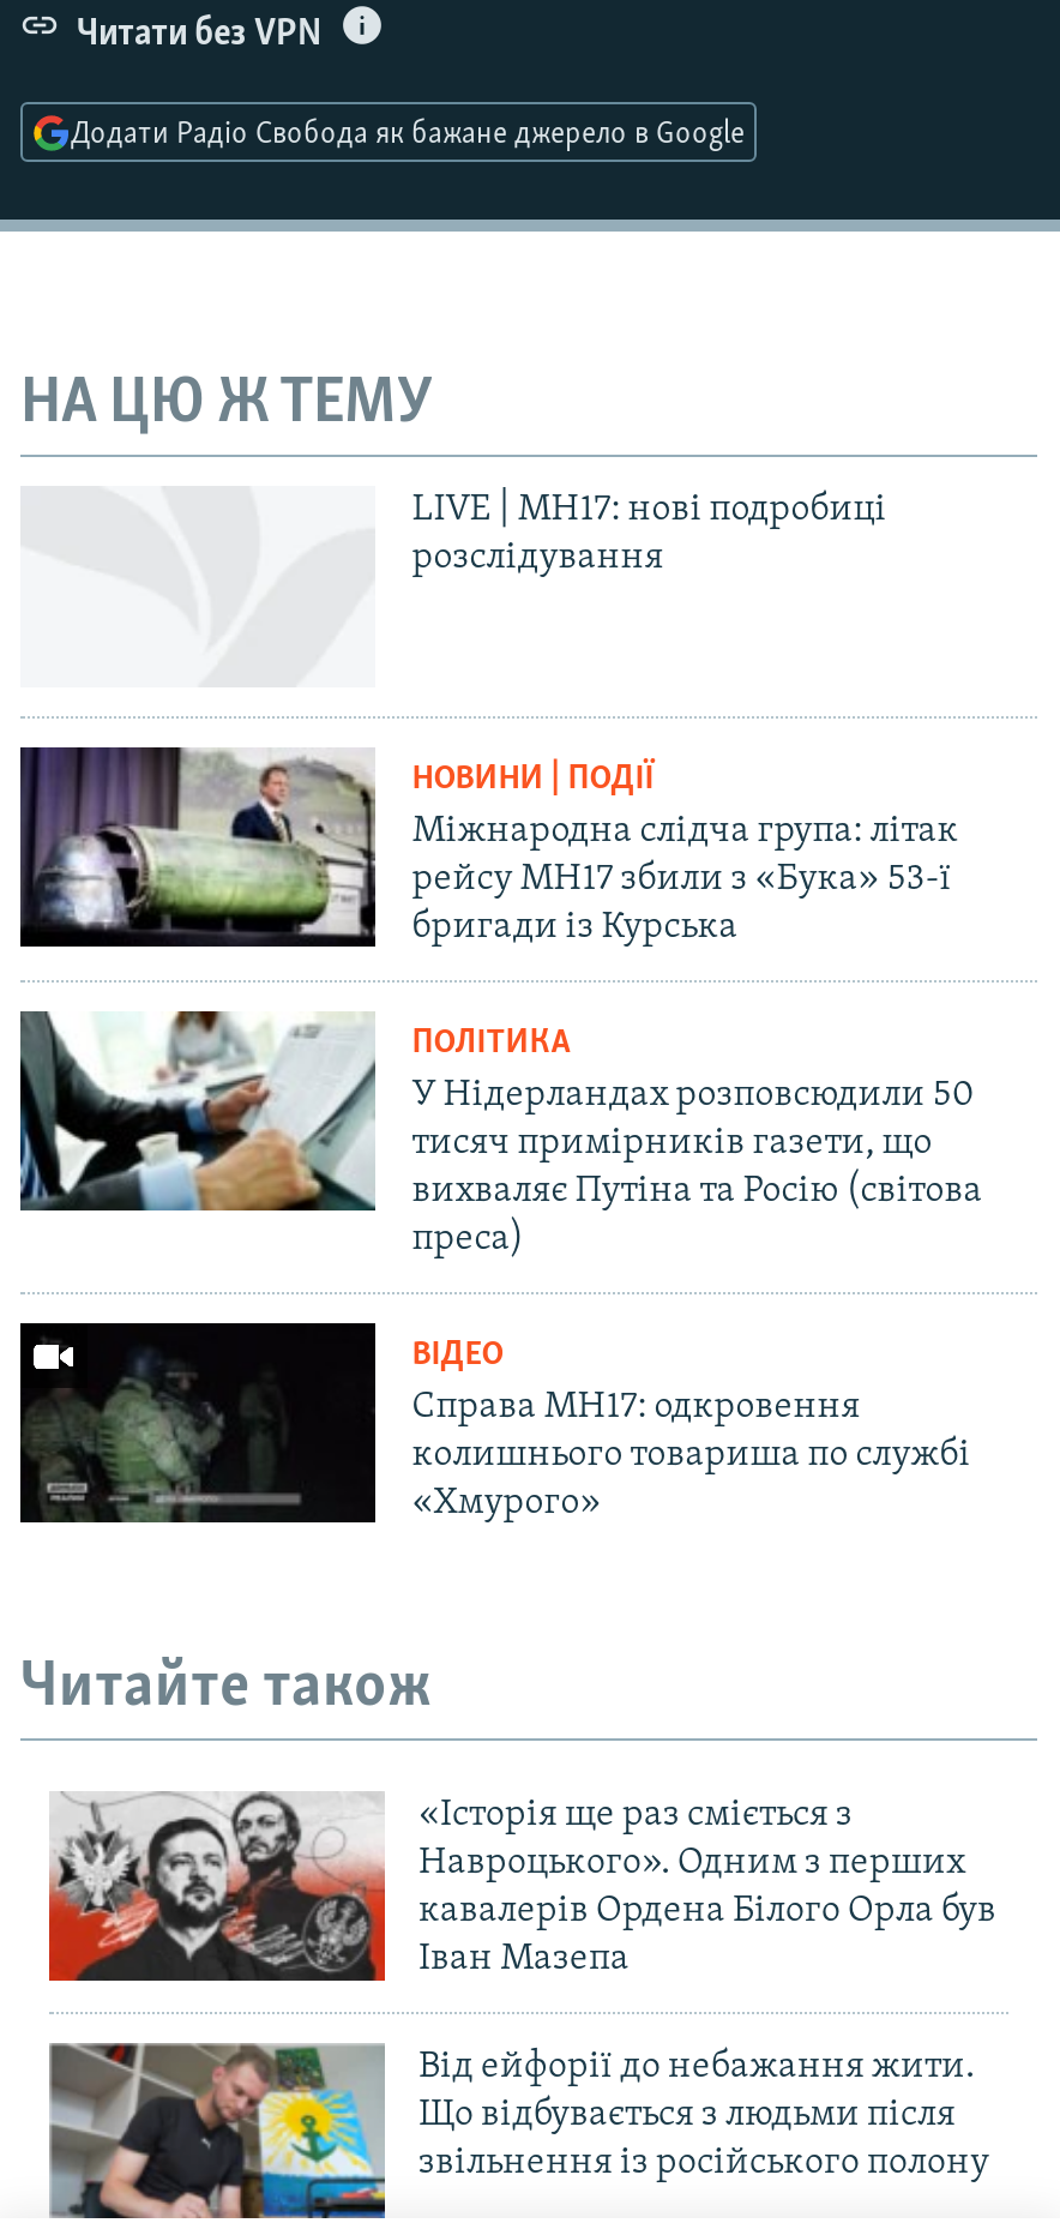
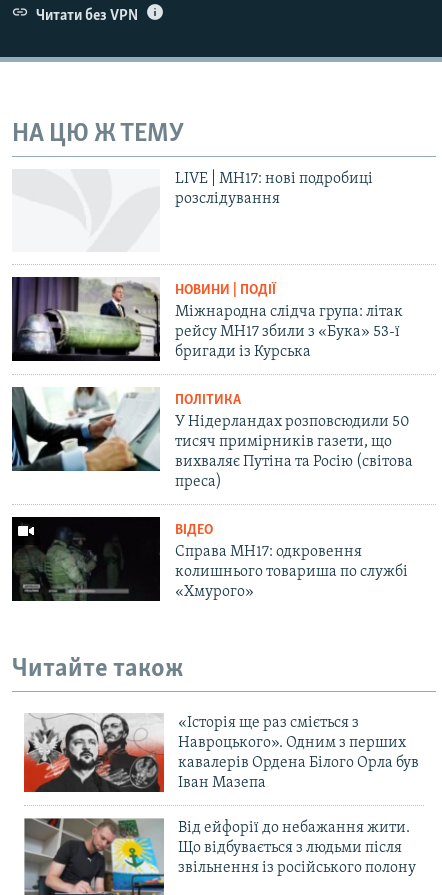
- Додати Радіо Свобода як бажане джерело в Google
